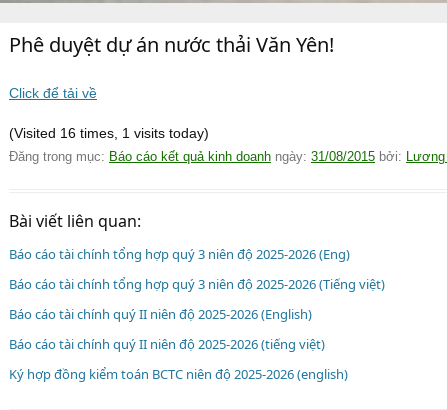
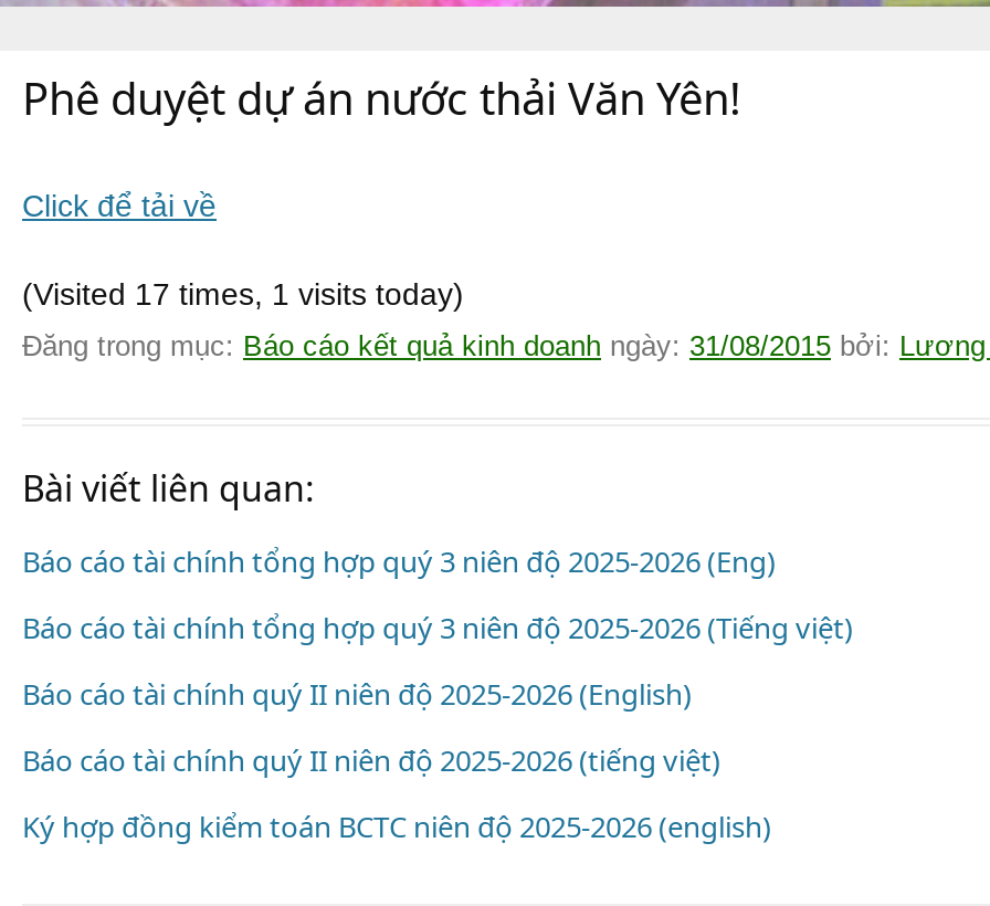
- (Visited 16 times, 1 visits today)
+ (Visited 17 times, 1 visits today)
